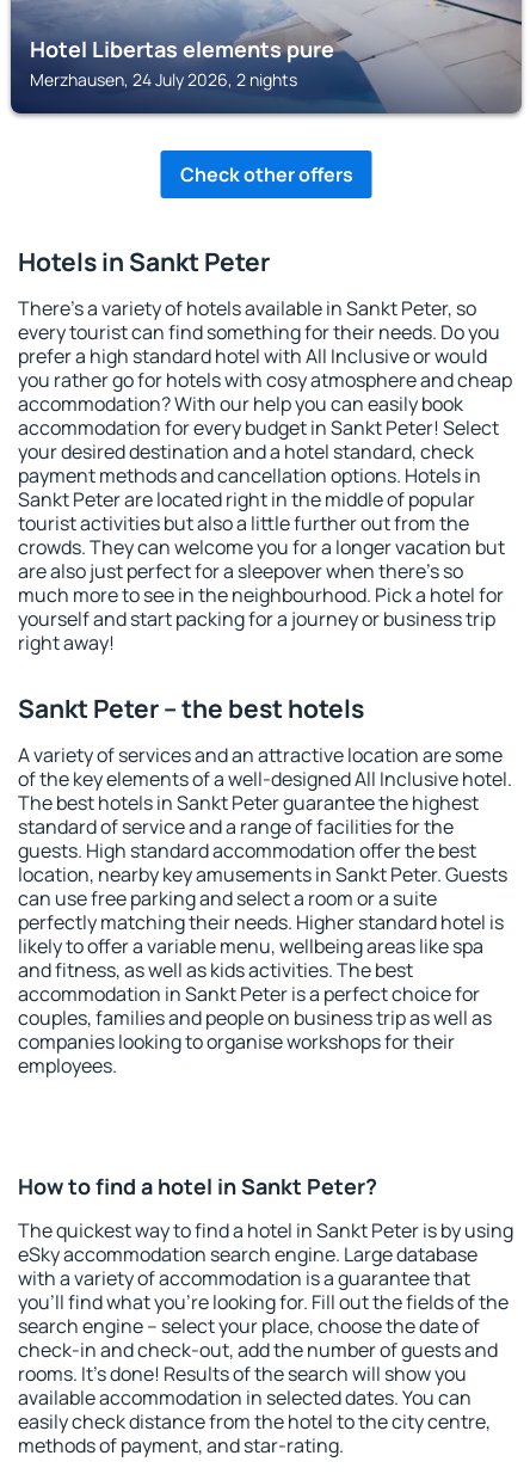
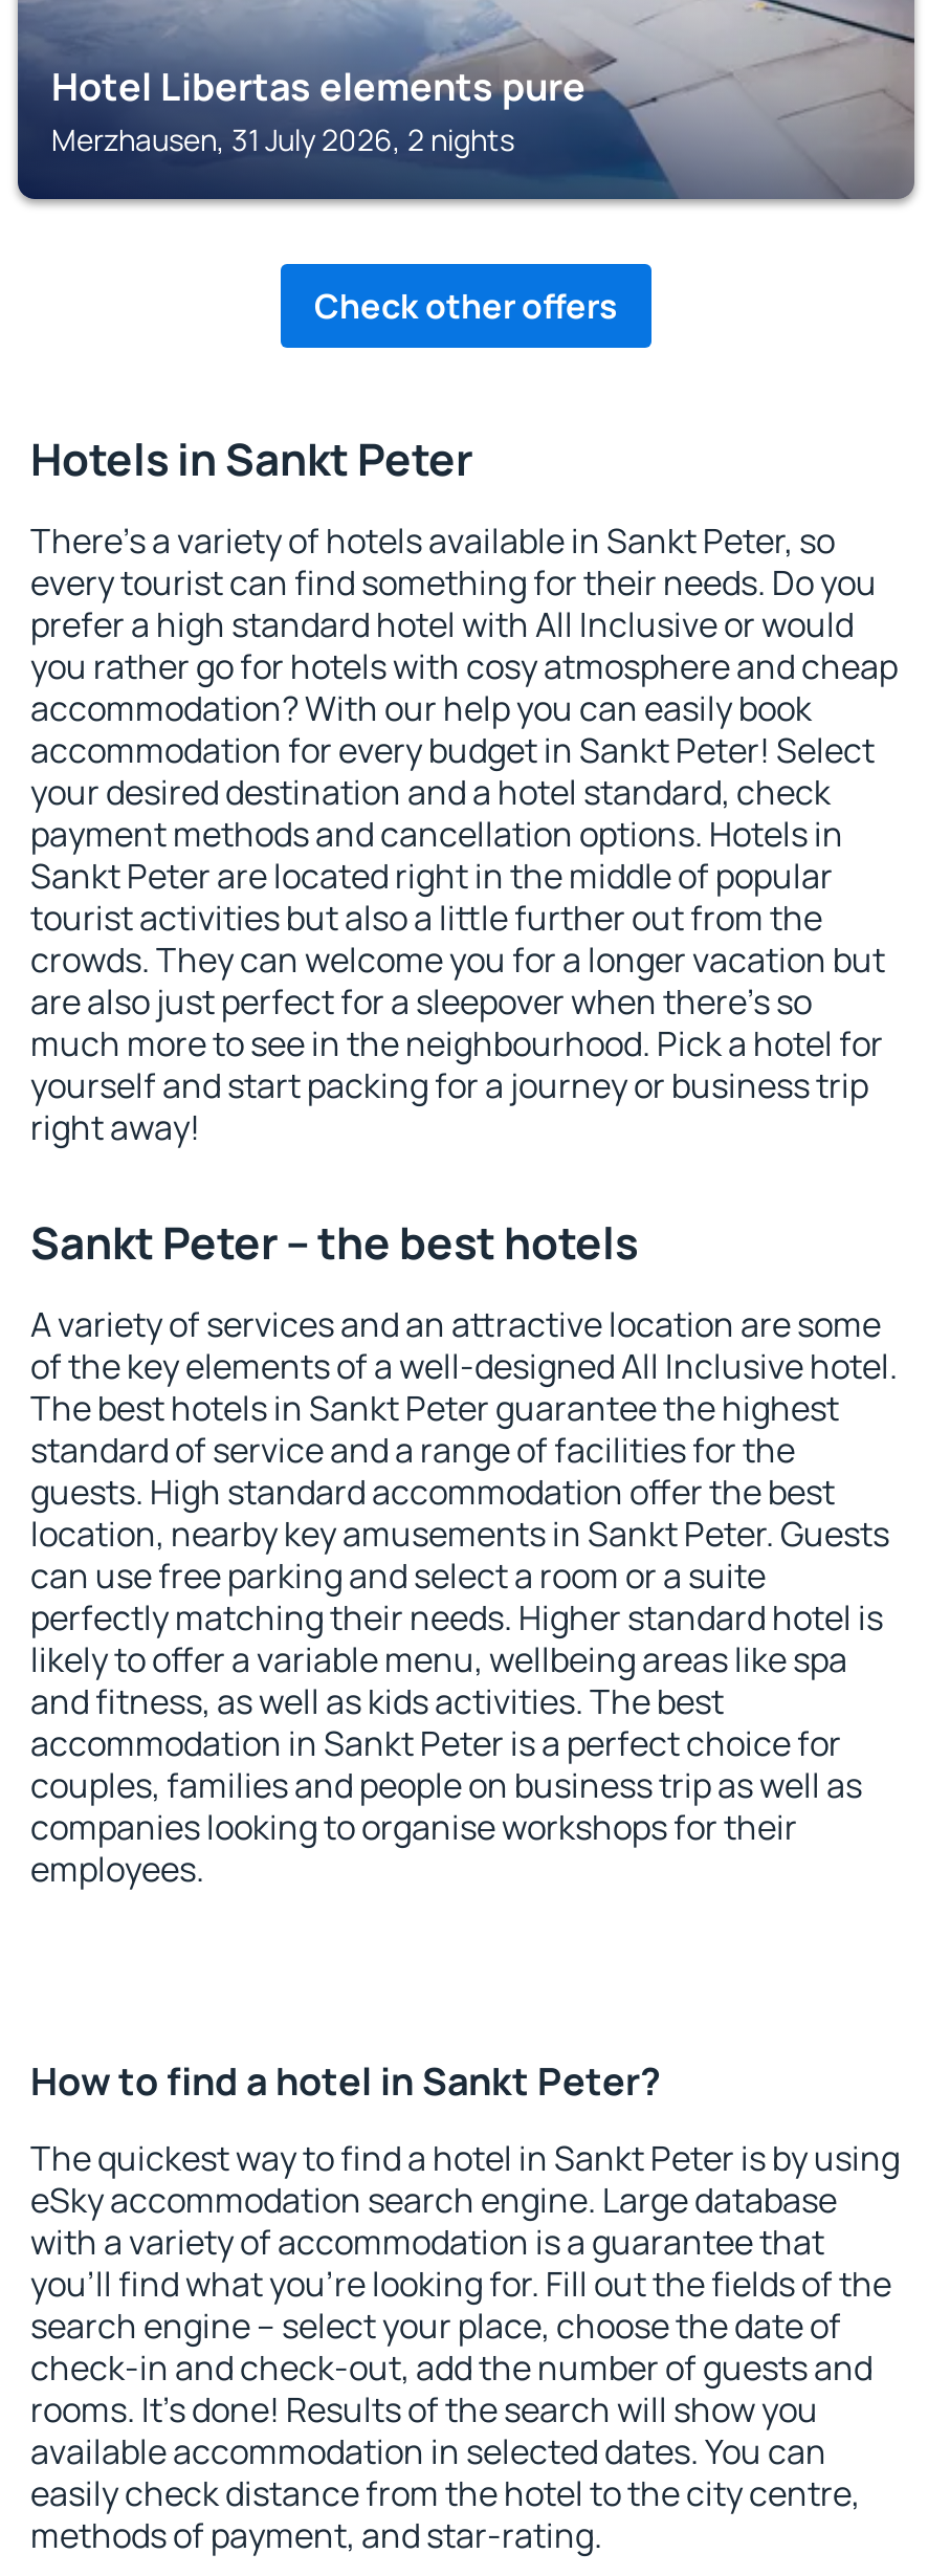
- Merzhausen, 24 July 2026, 2 nights
+ Merzhausen, 31 July 2026, 2 nights
